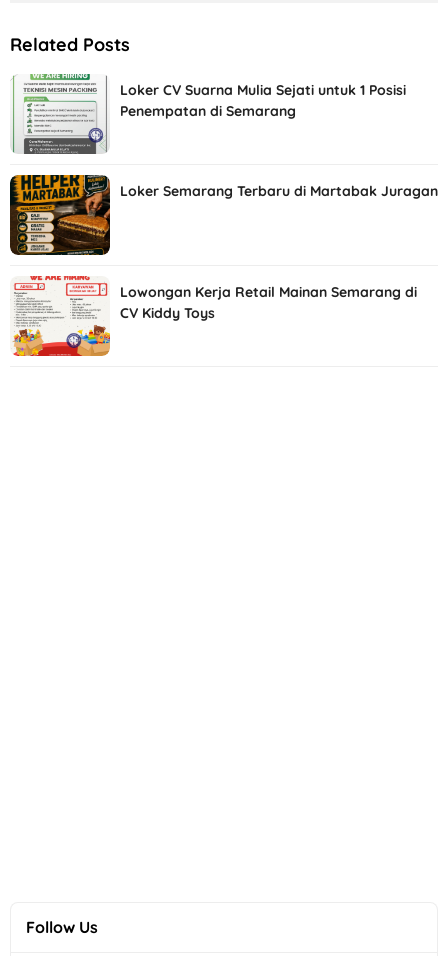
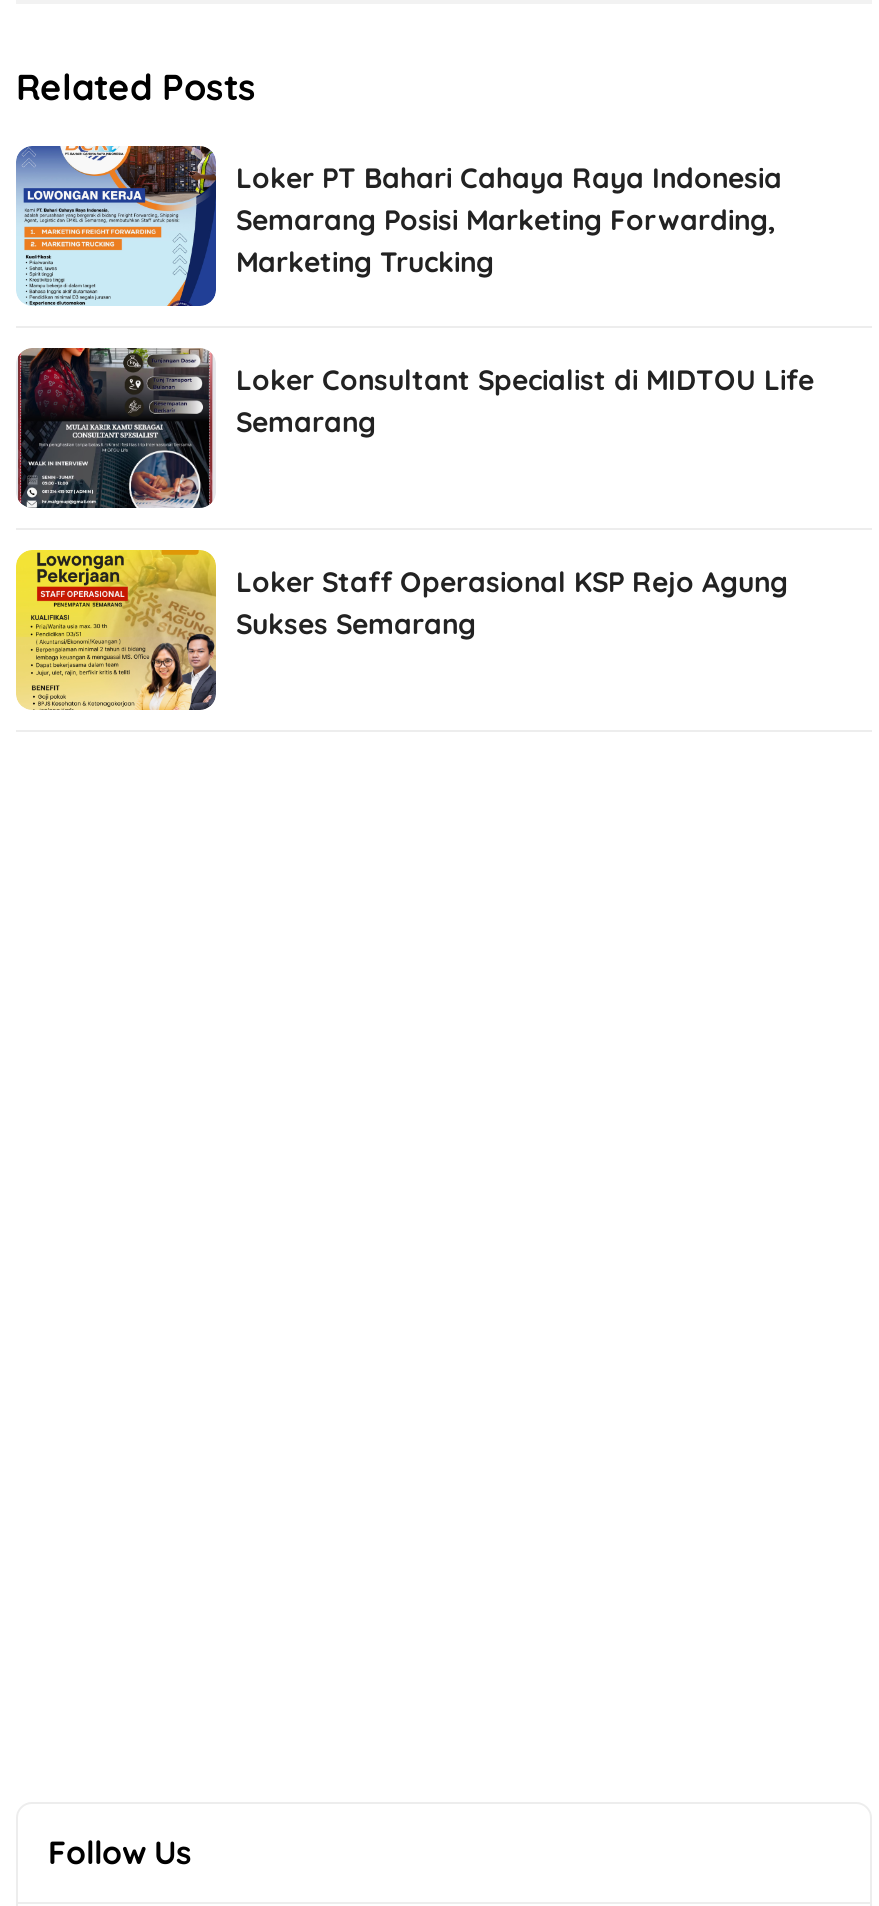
- [image]
- Loker CV Suarna Mulia Sejati untuk 1 Posisi
- Penempatan di Semarang
+ [image]
+ Loker PT Bahari Cahaya Raya Indonesia
+ Semarang Posisi Marketing Forwarding,
+ Marketing Trucking

- [image]
- Loker Semarang Terbaru di Martabak Juragan
+ [image]
+ Loker Consultant Specialist di MIDTOU Life
+ Semarang

- [image]
- Lowongan Kerja Retail Mainan Semarang di
- CV Kiddy Toys
+ [image]
+ Loker Staff Operasional KSP Rejo Agung
+ Sukses Semarang
